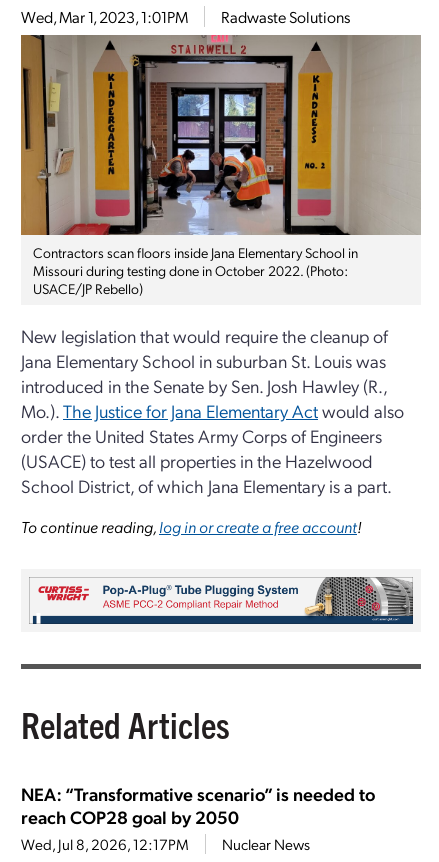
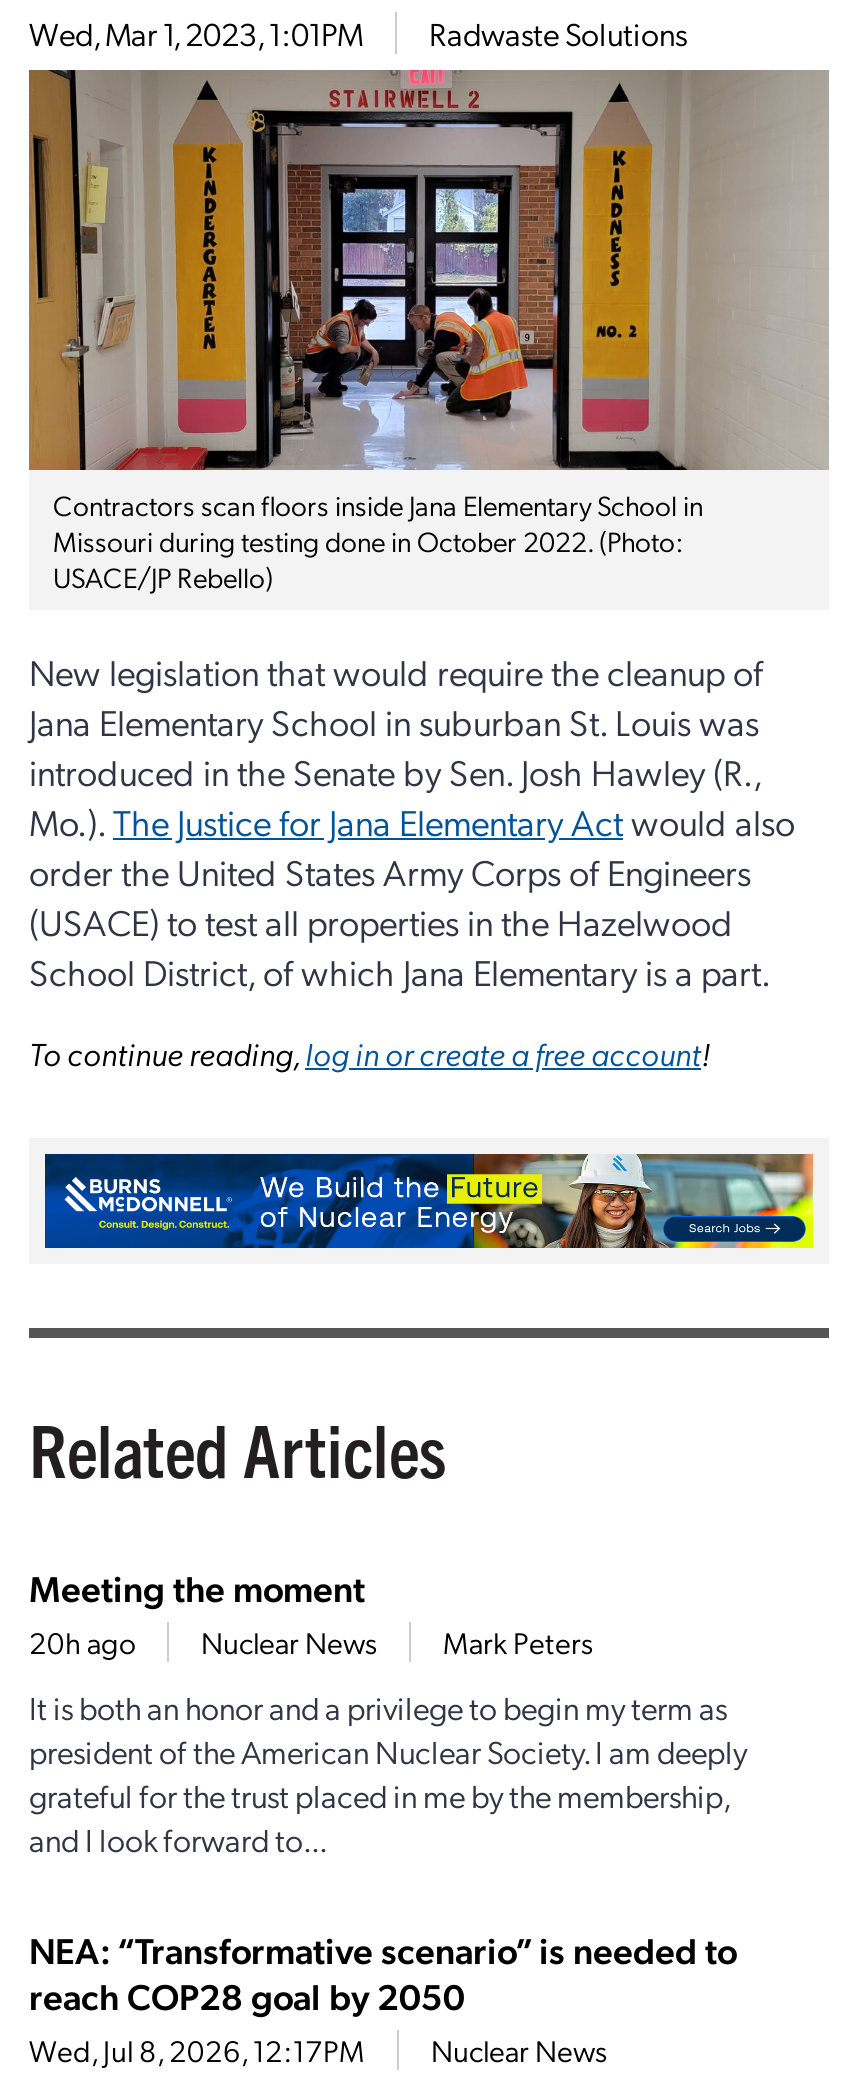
- [image]
+ [image]

+ Meeting the moment
+ 20h ago
+ Nuclear News
+ Mark Peters
+ It is both an honor and a privilege to begin my term as
+ president of the American Nuclear Society. I am deeply
+ grateful for the trust placed in me by the membership,
+ and I look forward to...
